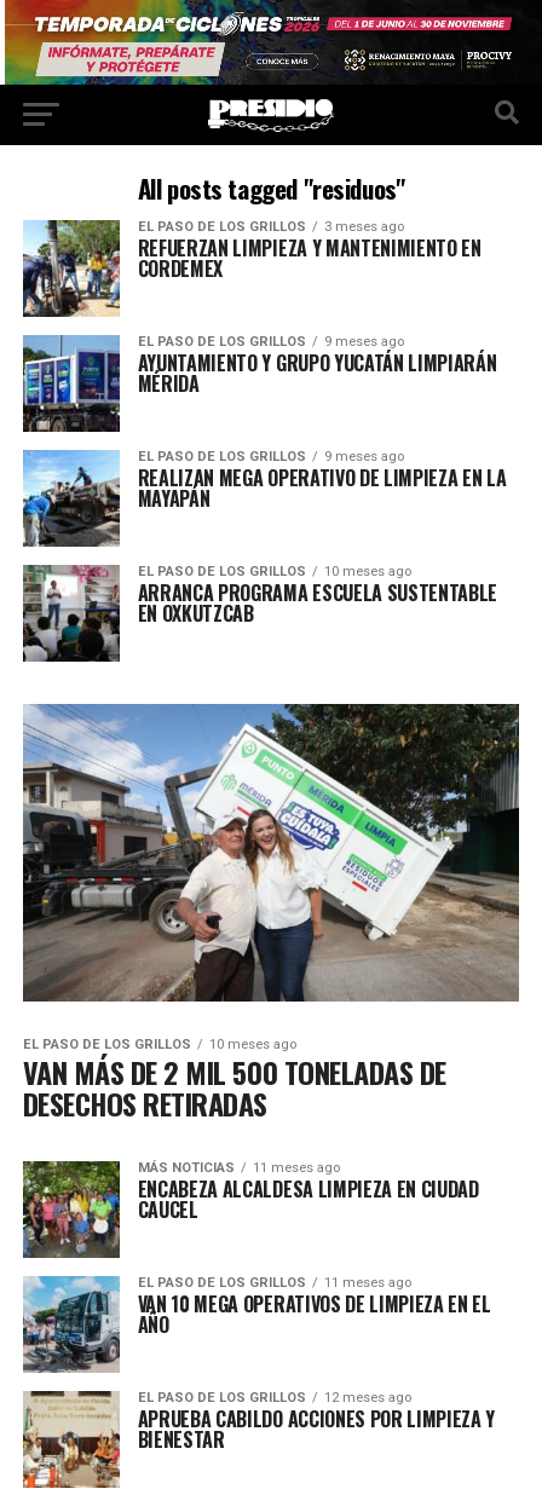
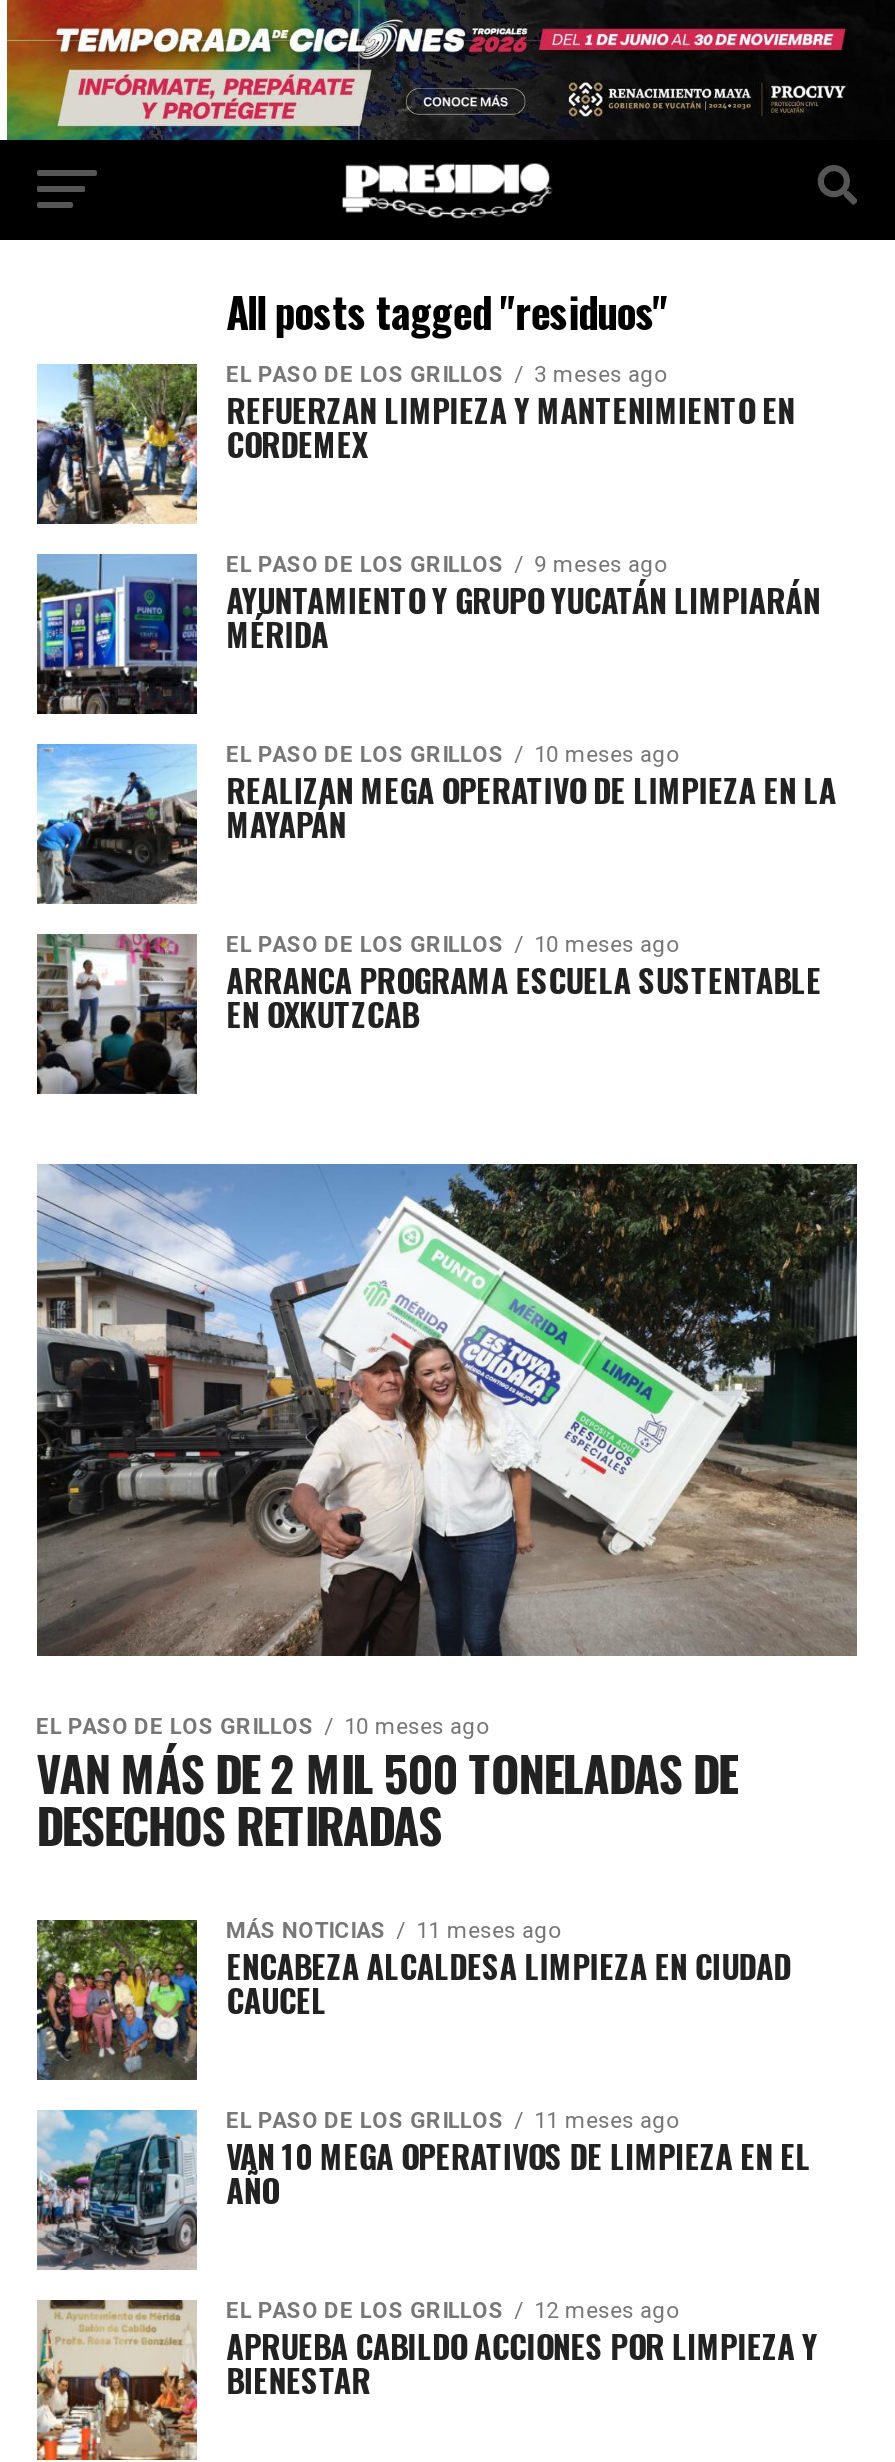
- EL PASO DE LOS GRILLOS 9 meses ago
+ EL PASO DE LOS GRILLOS 10 meses ago
